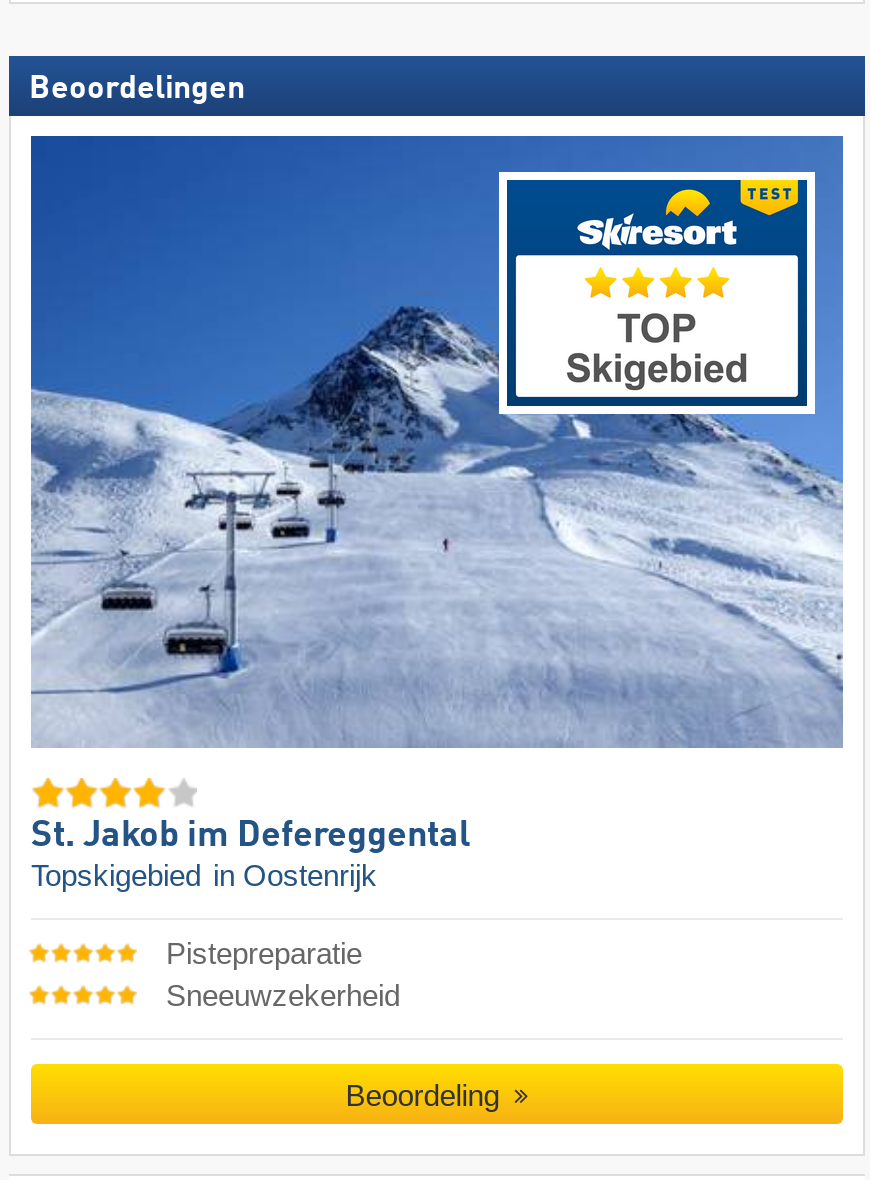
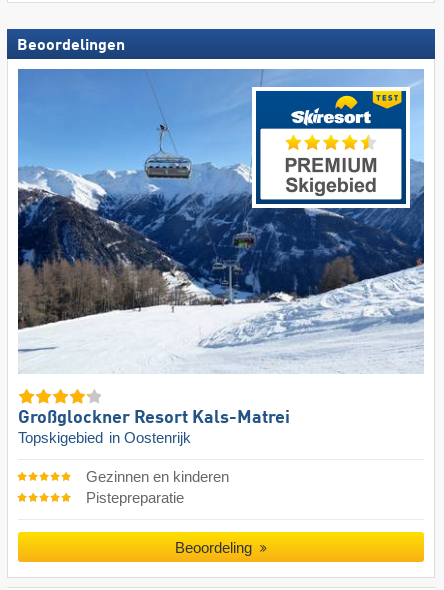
- [image]
- St. Jakob im Defereggental
+ [image]
+ Großglockner Resort Kals-Matrei

+ Gezinnen en kinderen

moved down: Pistepreparatie

- Sneeuwzekerheid
